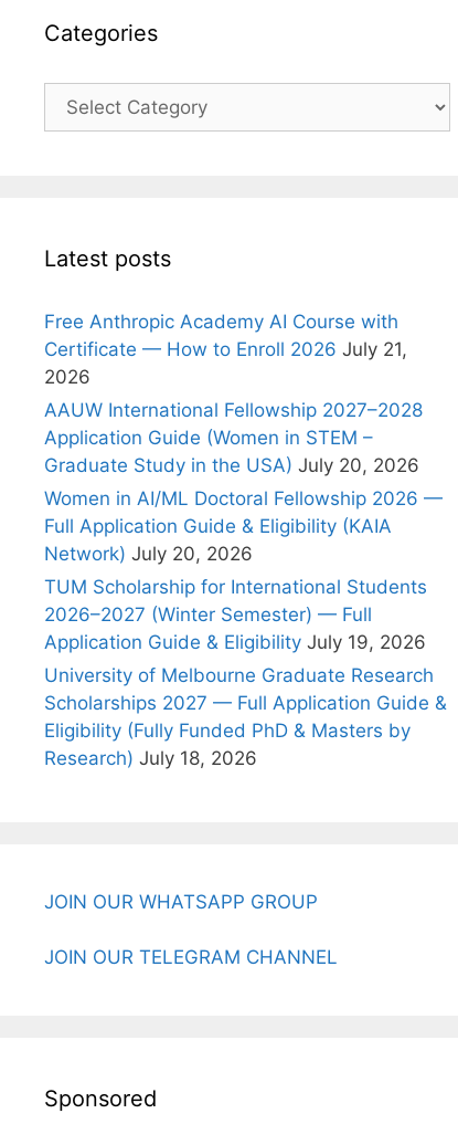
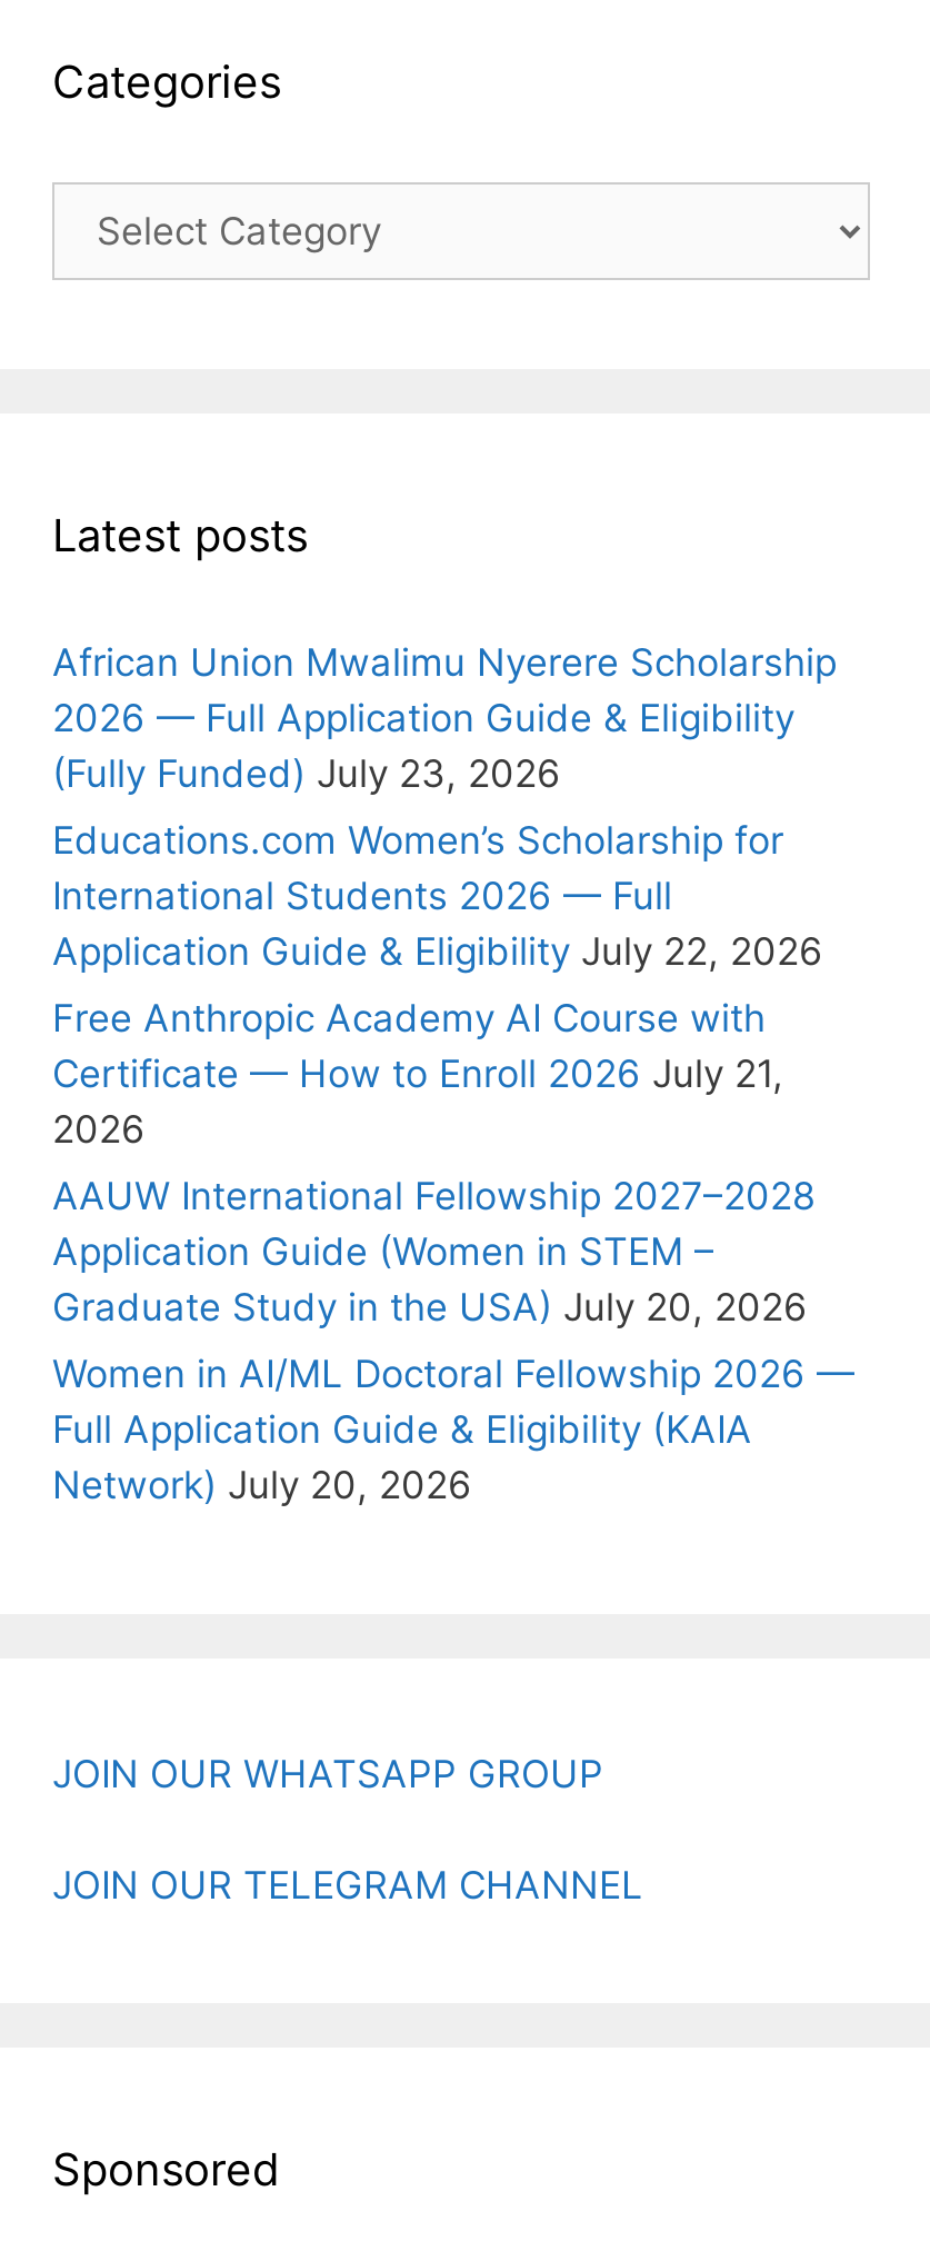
+ African Union Mwalimu Nyerere Scholarship
+ 2026 — Full Application Guide & Eligibility
+ (Fully Funded) July 23, 2026
+ Educations.com Women’s Scholarship for
+ International Students 2026 — Full
+ Application Guide & Eligibility July 22, 2026

moved down: Free Anthropic Academy AI Course with | Certificate — How to Enroll 2026 July 21, | 2026 | ... | Full Application Guide & Eligibility (KAIA | Network) July 20, 2026

- TUM Scholarship for International Students
- 2026–2027 (Winter Semester) — Full
- Application Guide & Eligibility July 19, 2026
- University of Melbourne Graduate Research
- Scholarships 2027 — Full Application Guide &
- Eligibility (Fully Funded PhD & Masters by
- Research) July 18, 2026
